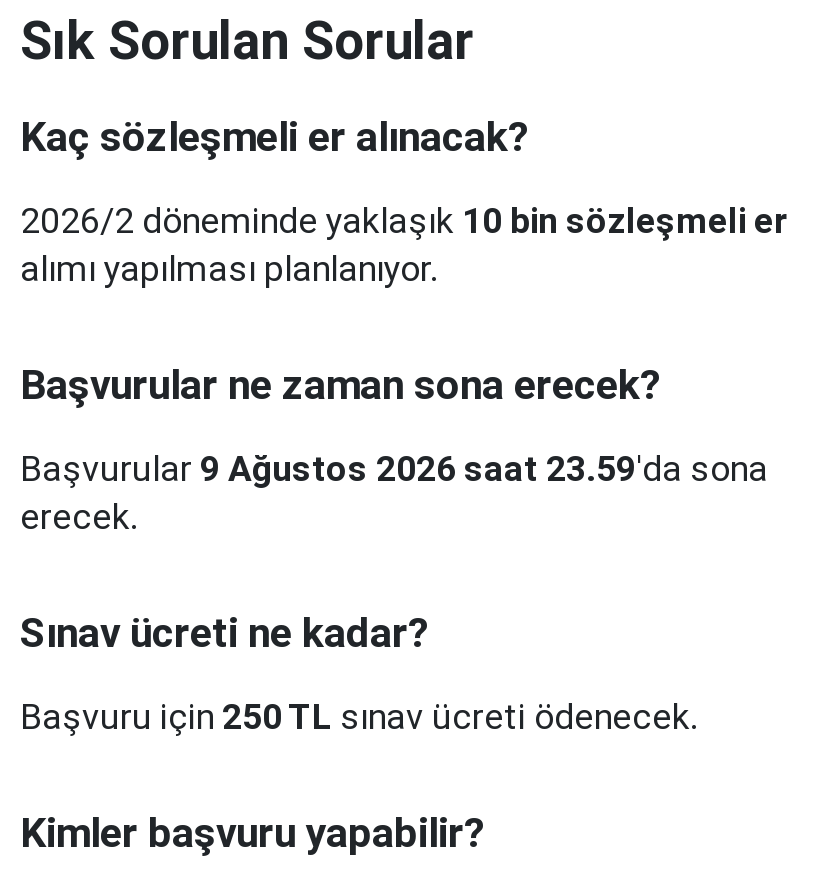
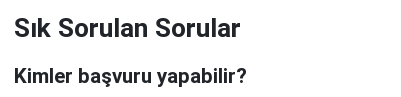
- Kaç sözleşmeli er alınacak?
- 2026/2 döneminde yaklaşık 10 bin sözleşmeli er
- alımı yapılması planlanıyor.
- Başvurular ne zaman sona erecek?
- Başvurular 9 Ağustos 2026 saat 23.59'da sona
- erecek.
- Sınav ücreti ne kadar?
- Başvuru için 250 TL sınav ücreti ödenecek.
